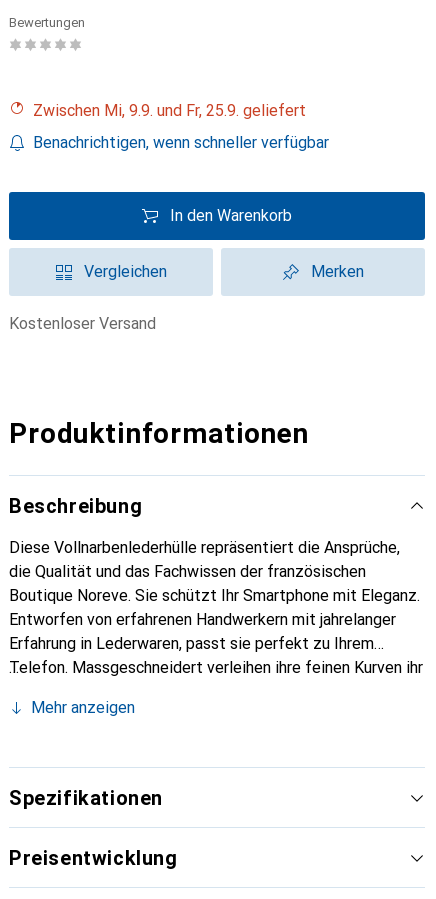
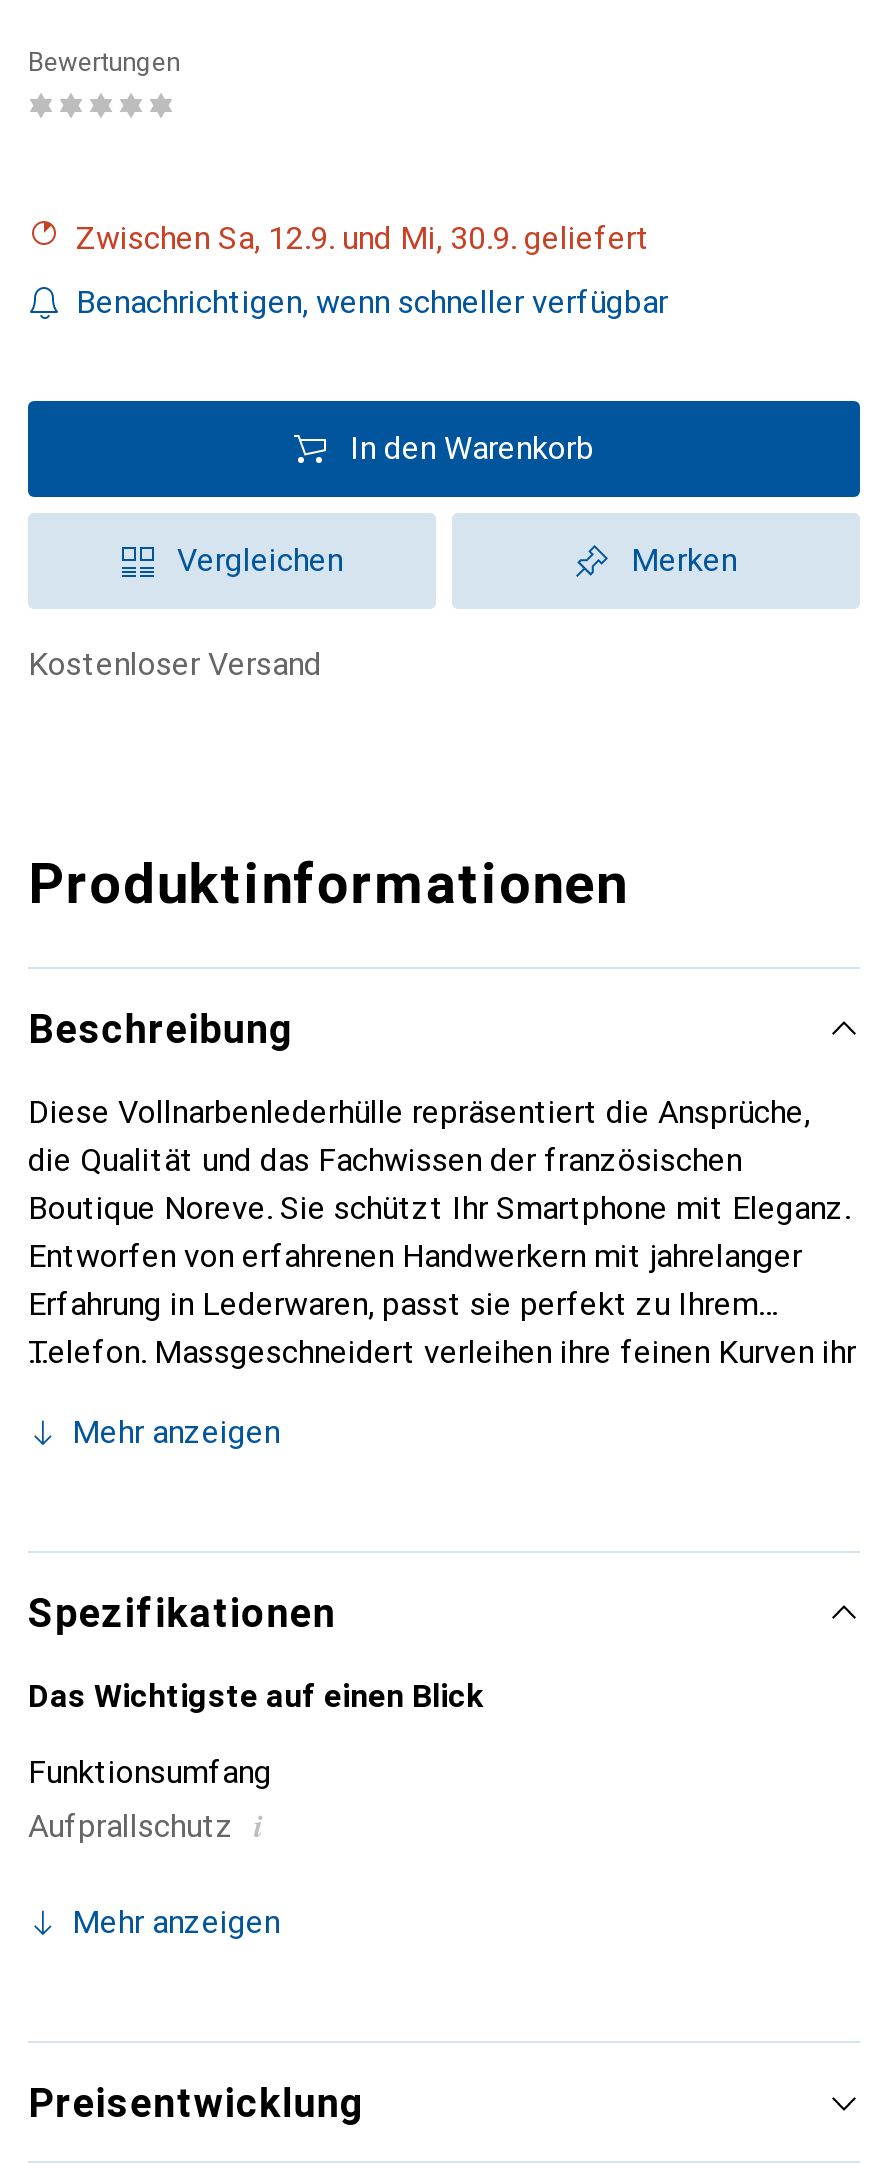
- Zwischen Mi, 9.9. und Fr, 25.9. geliefert
+ Zwischen Sa, 12.9. und Mi, 30.9. geliefert

+ Das Wichtigste auf einen Blick
+ Funktionsumfang
+ Aufprallschutz i
+ Mehr anzeigen
